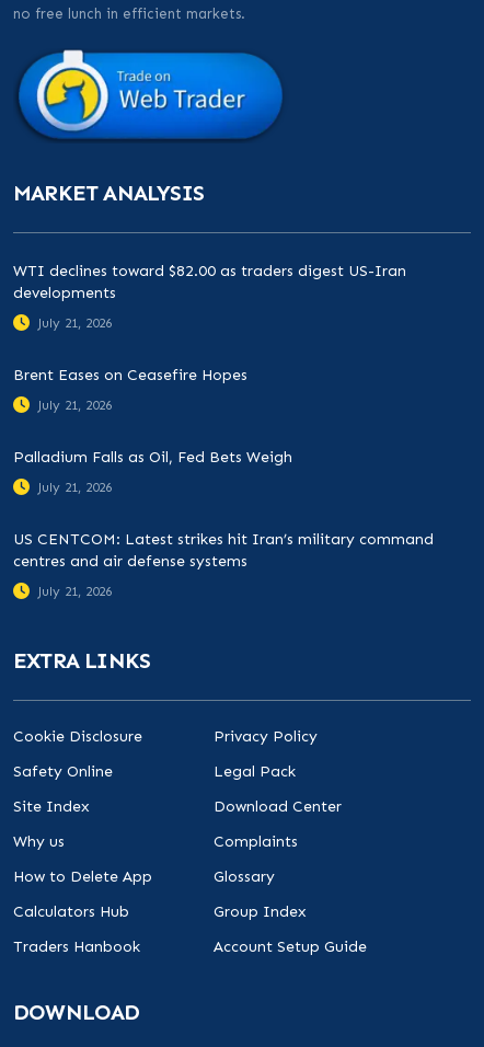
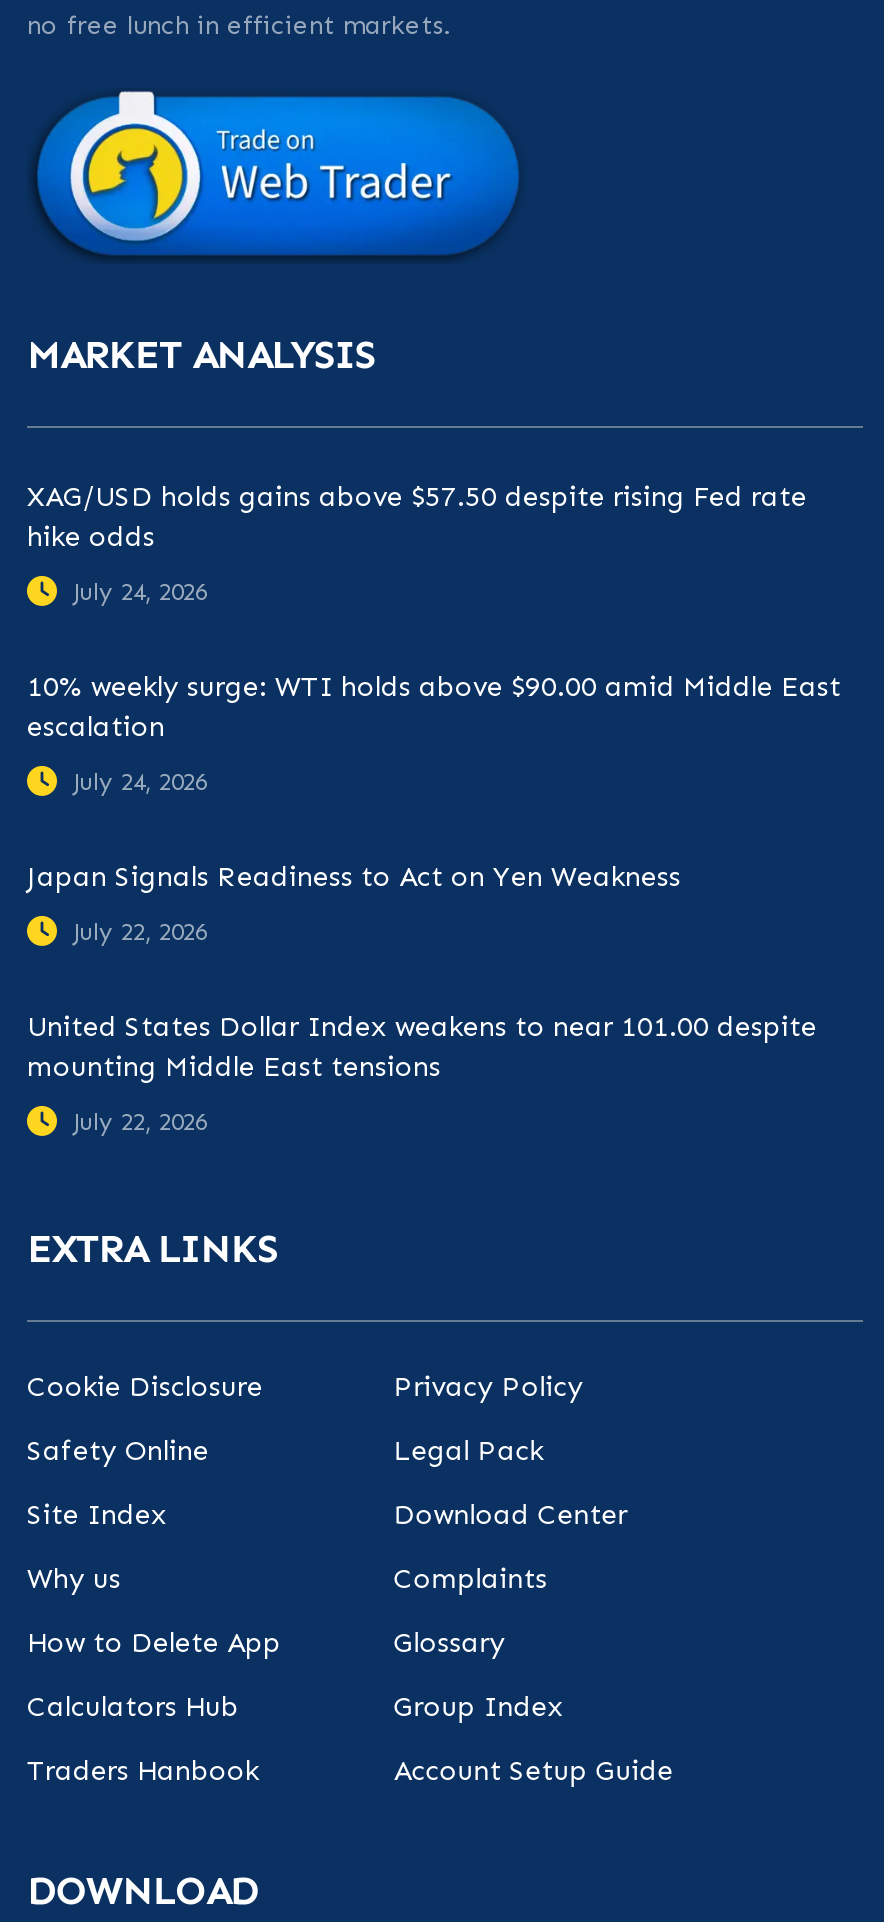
- WTI declines toward $82.00 as traders digest US-Iran
- developments
+ XAG/USD holds gains above $57.50 despite rising Fed rate
+ hike odds

- July 21, 2026
+ July 24, 2026

- Brent Eases on Ceasefire Hopes
+ 10% weekly surge: WTI holds above $90.00 amid Middle East
+ escalation

- July 21, 2026
+ July 24, 2026

- Palladium Falls as Oil, Fed Bets Weigh
+ Japan Signals Readiness to Act on Yen Weakness

- July 21, 2026
+ July 22, 2026

- US CENTCOM: Latest strikes hit Iran’s military command
- centres and air defense systems
+ United States Dollar Index weakens to near 101.00 despite
+ mounting Middle East tensions

- July 21, 2026
+ July 22, 2026
